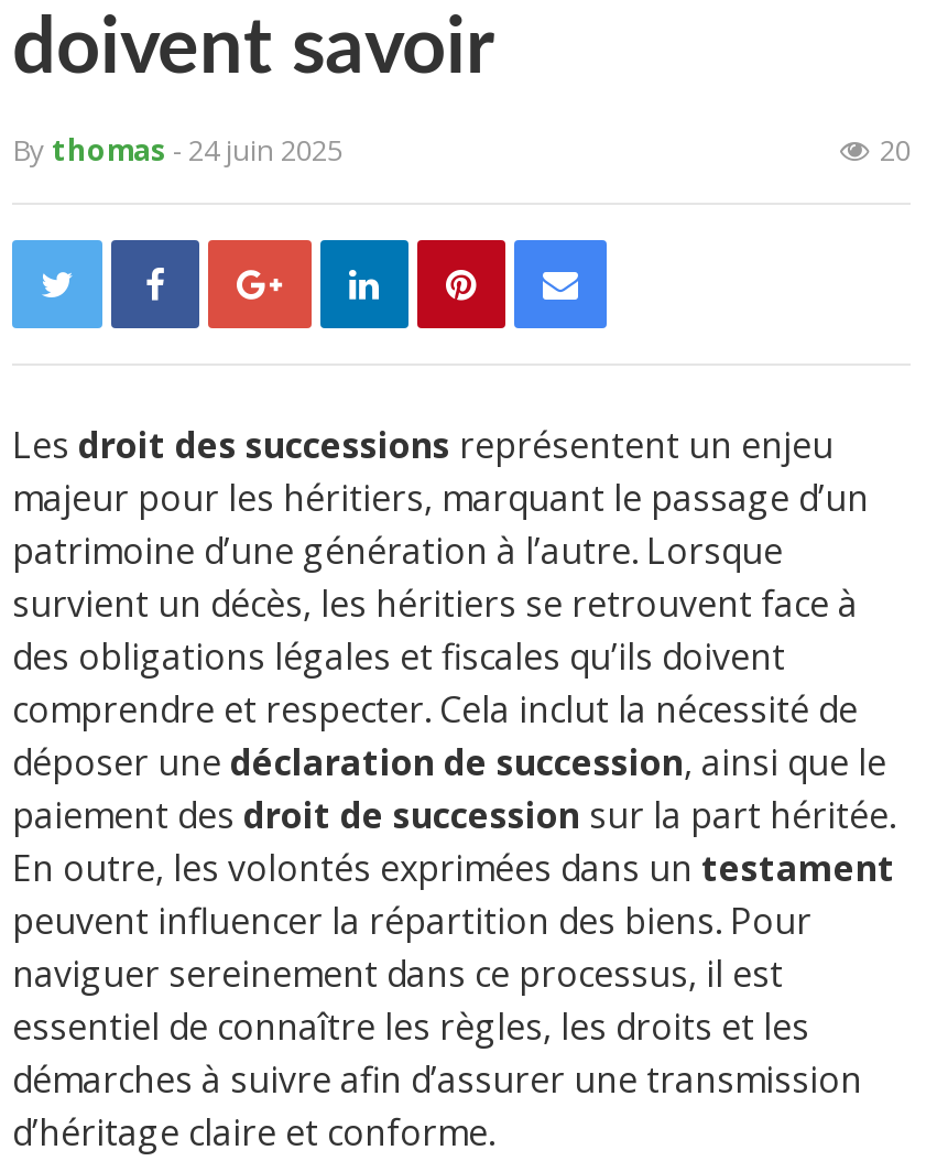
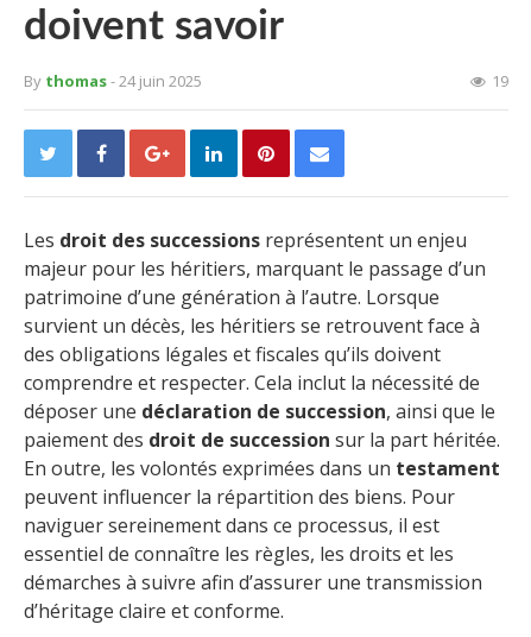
- 20
+ 19
